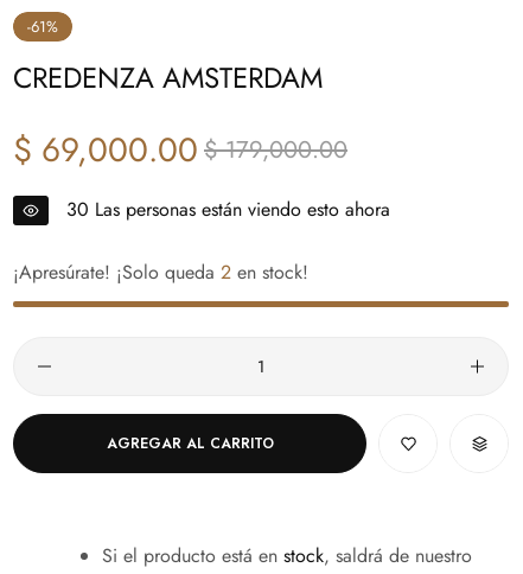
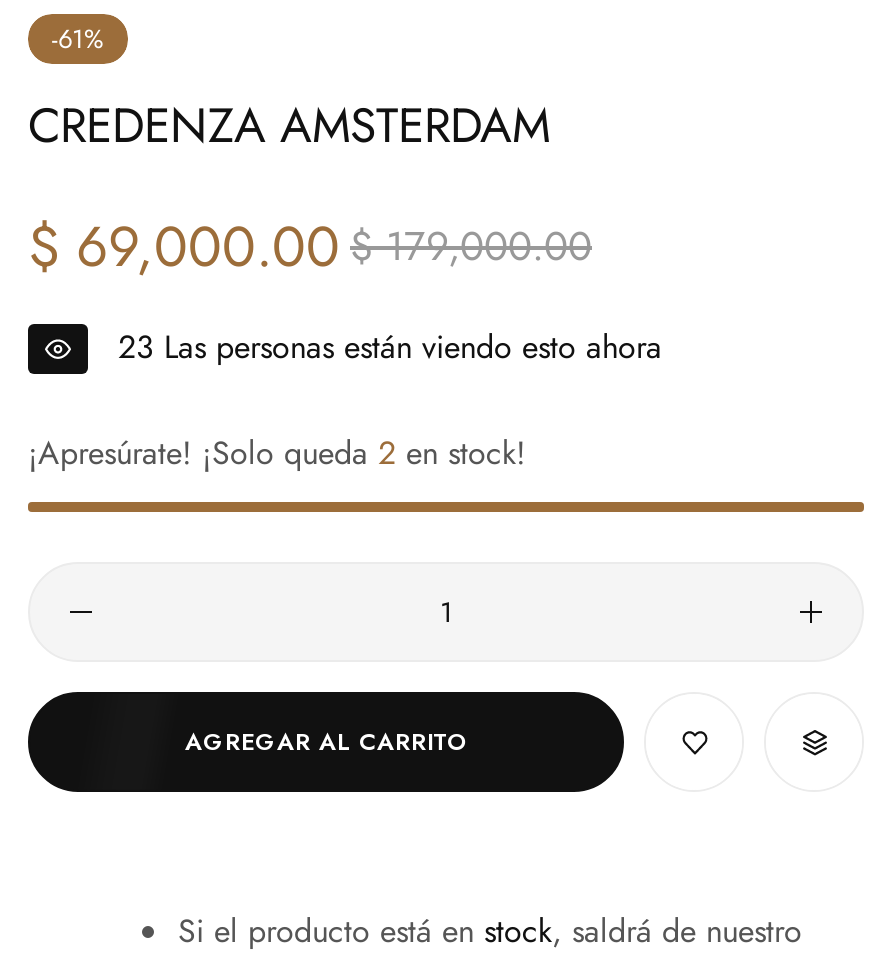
- 30 Las personas están viendo esto ahora
+ 23 Las personas están viendo esto ahora
